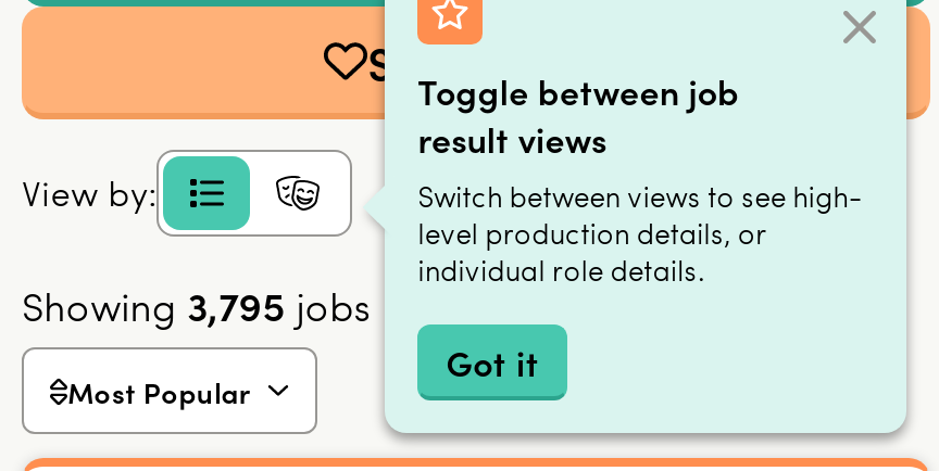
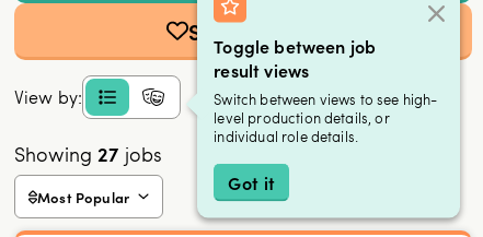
- Showing 3,795 jobs
+ Showing 27 jobs
